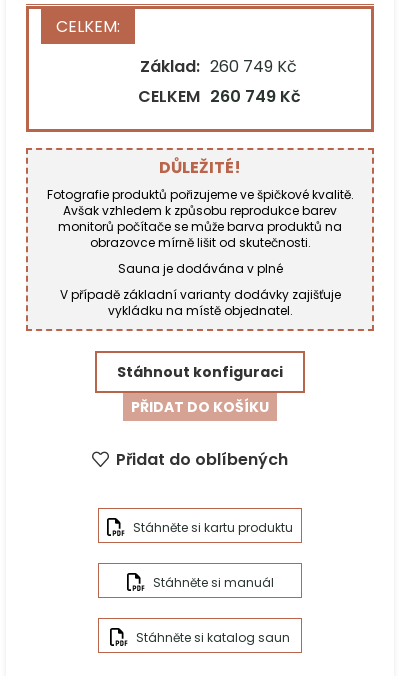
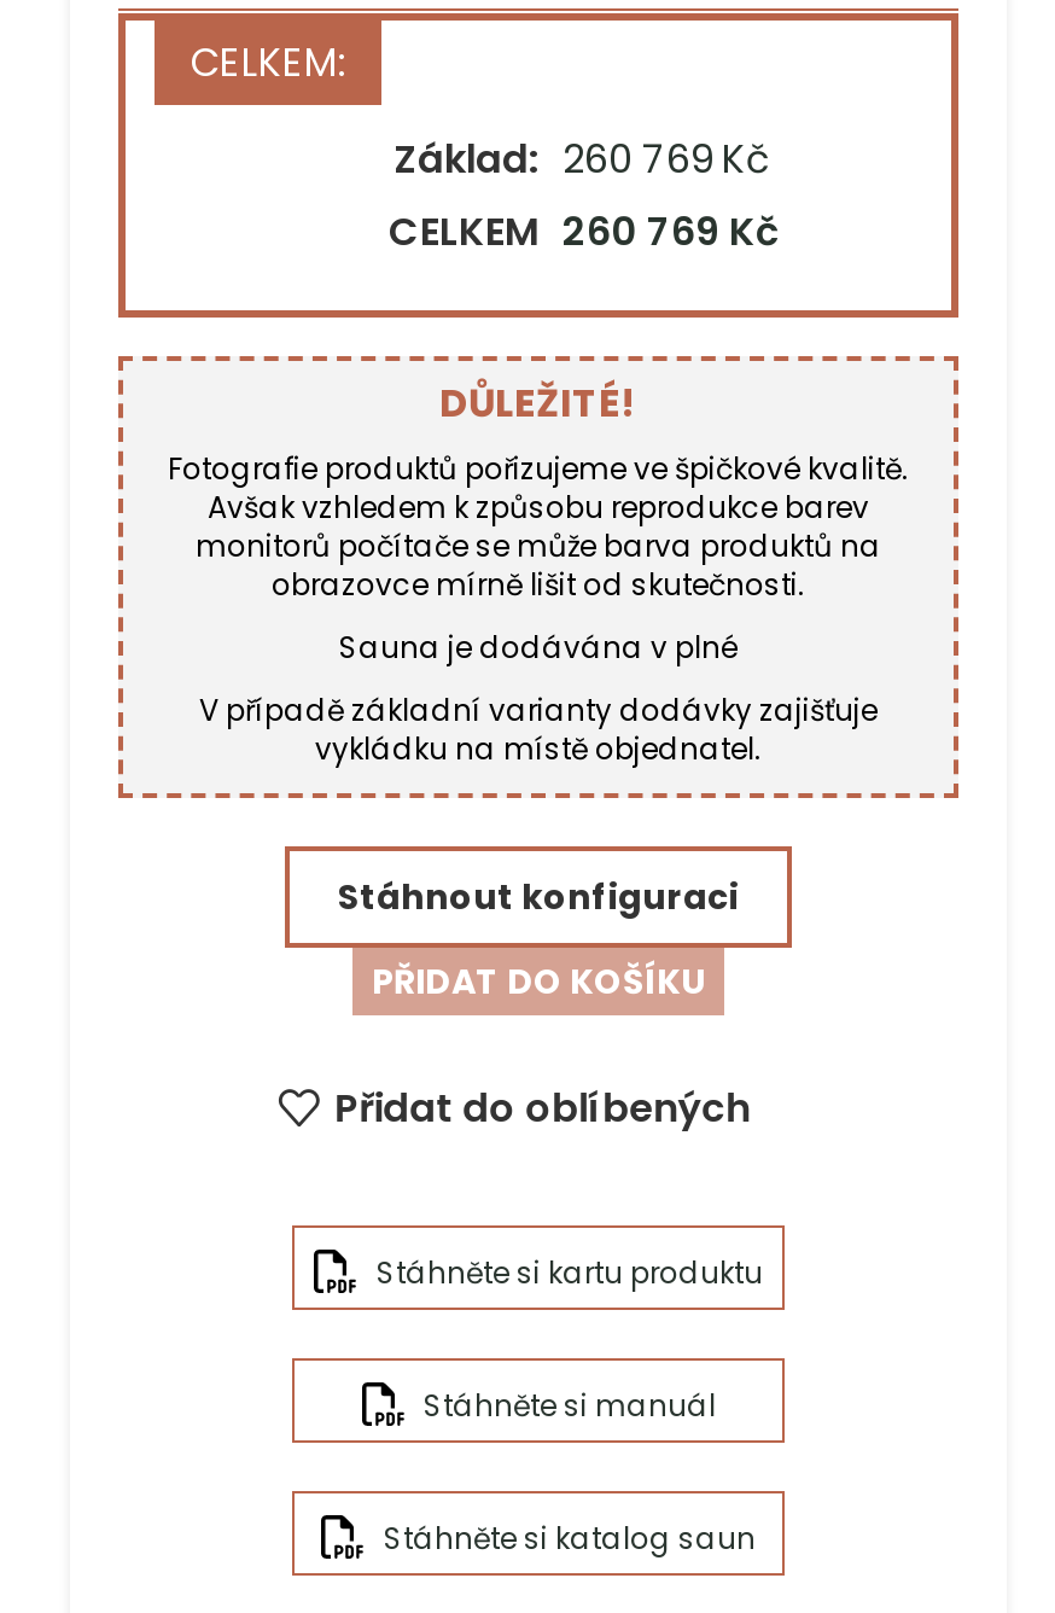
- Základ: 260 749 Kč
+ Základ: 260 769 Kč

- CELKEM 260 749 Kč
+ CELKEM 260 769 Kč
